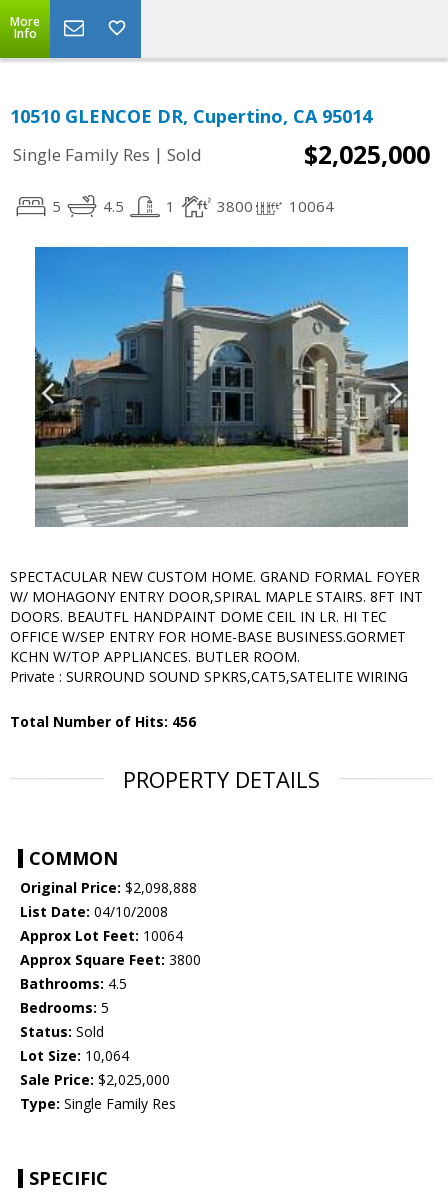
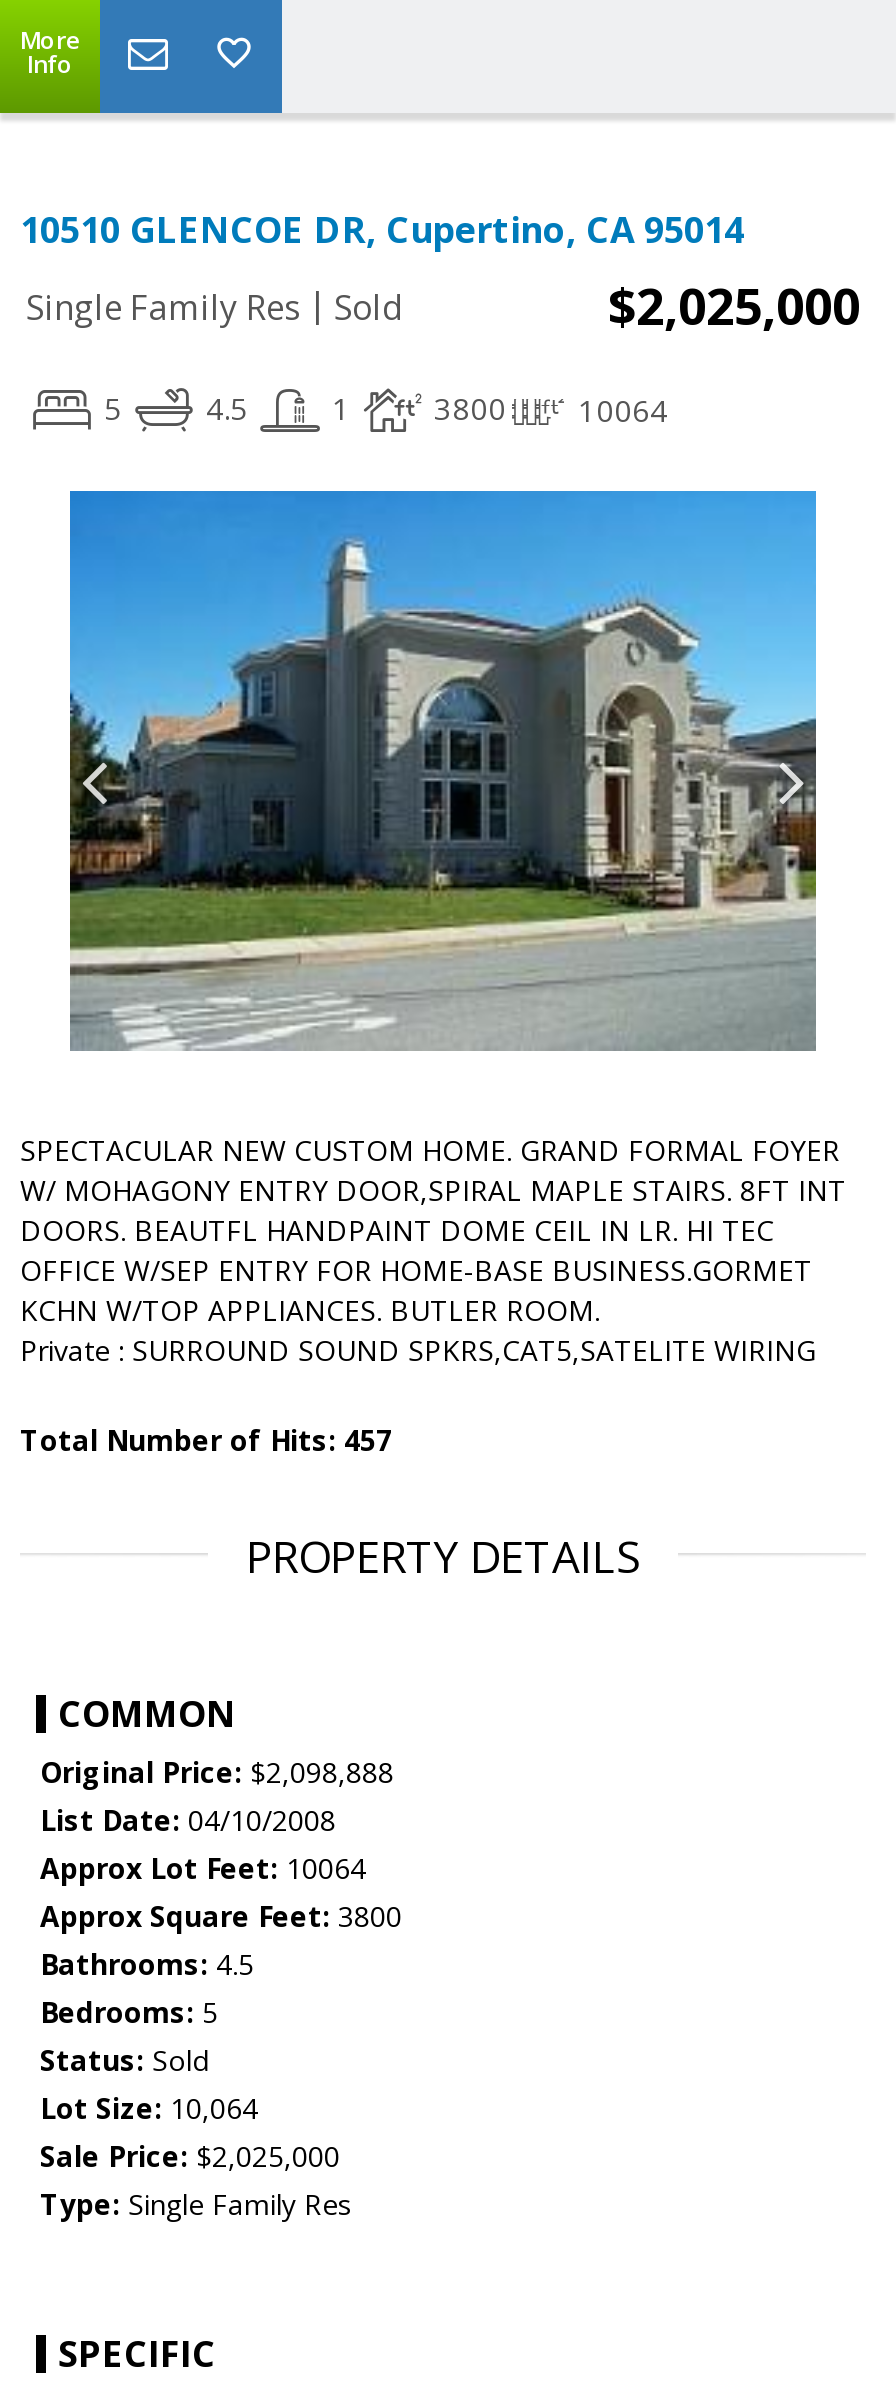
- Total Number of Hits: 456
+ Total Number of Hits: 457
